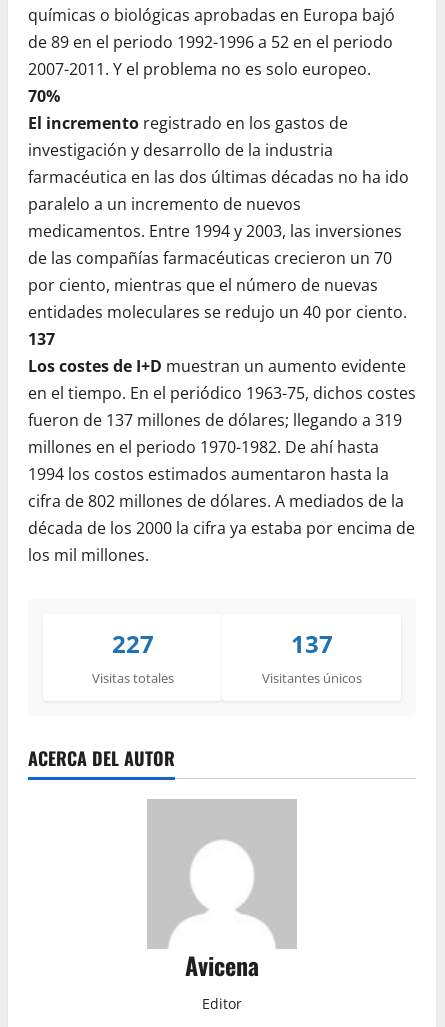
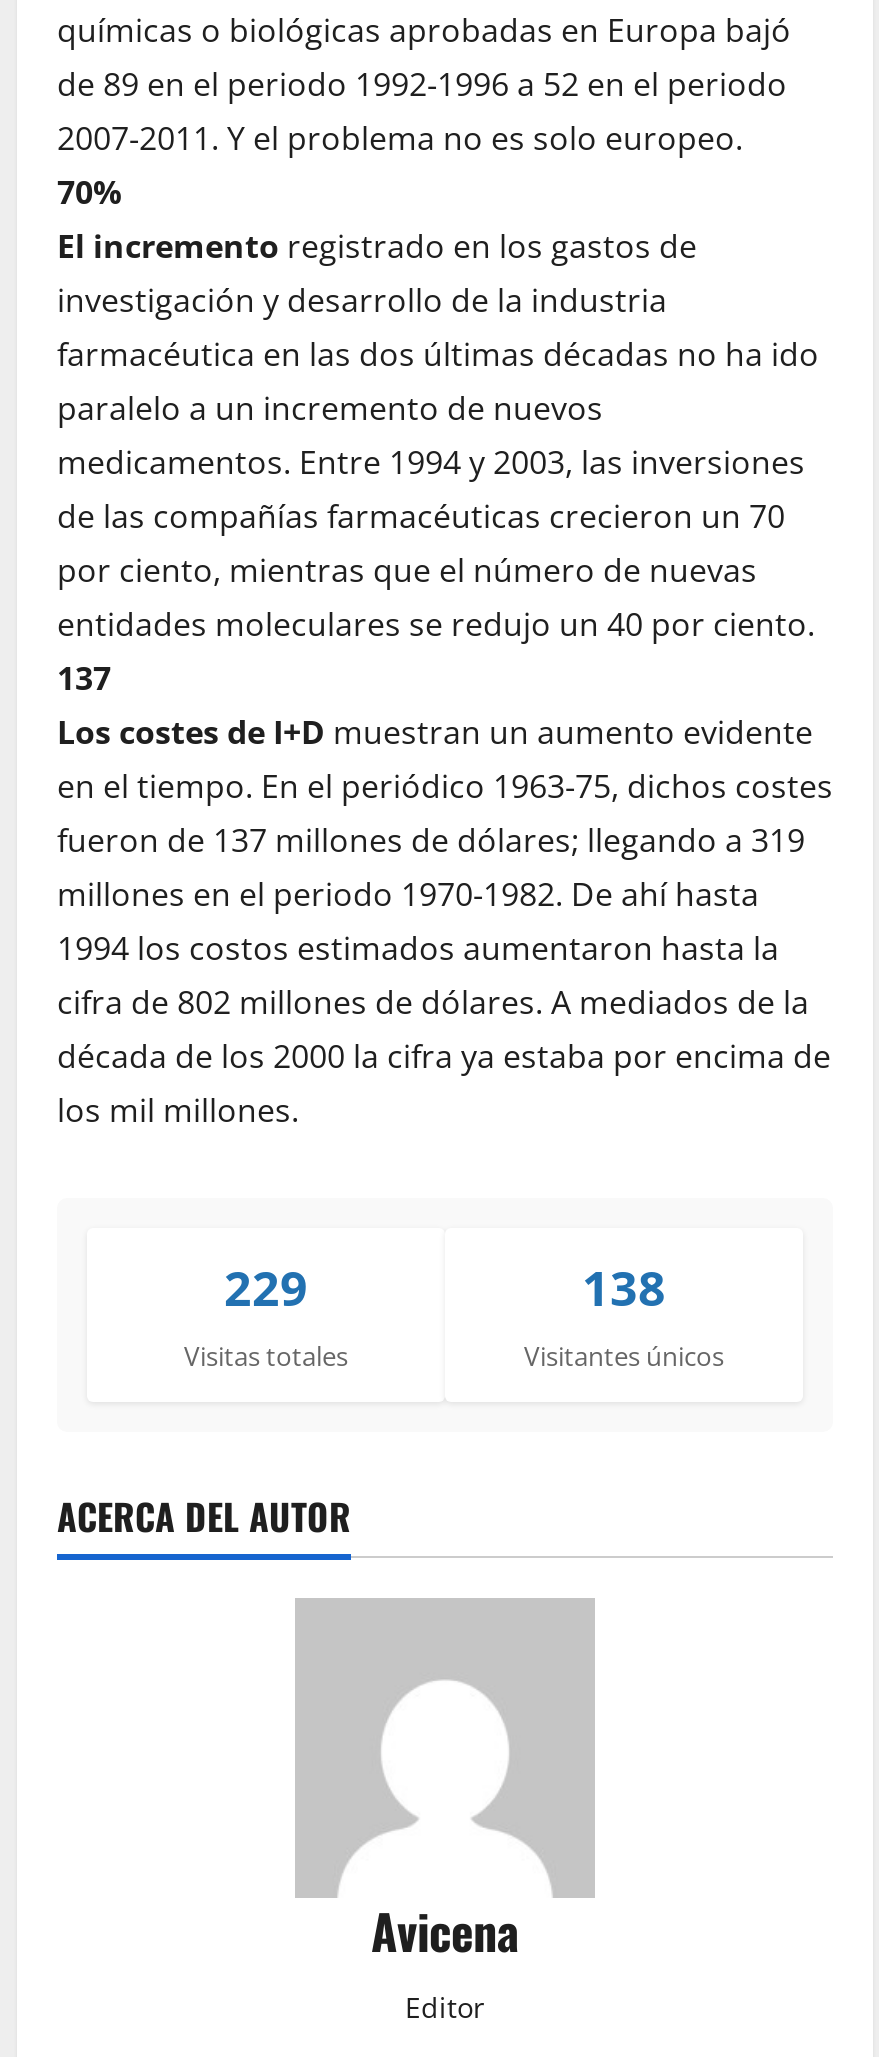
- 227
+ 229

- 137
+ 138
